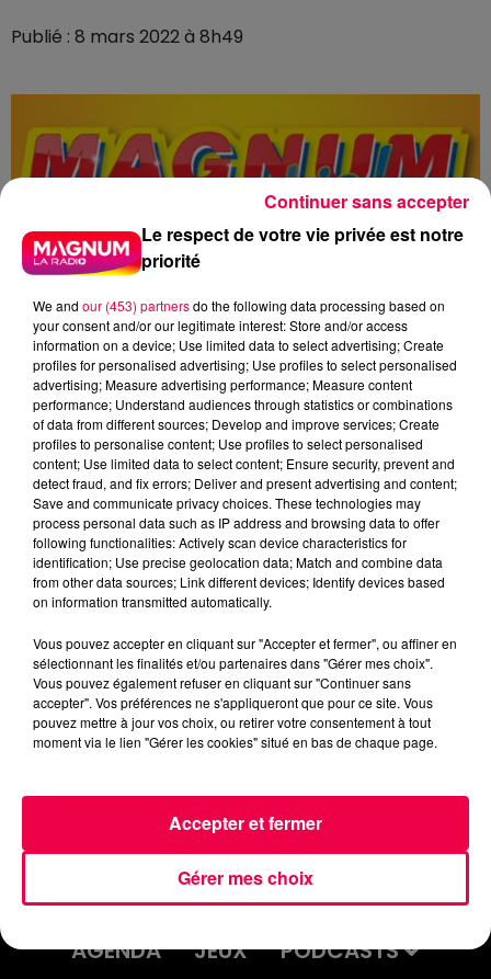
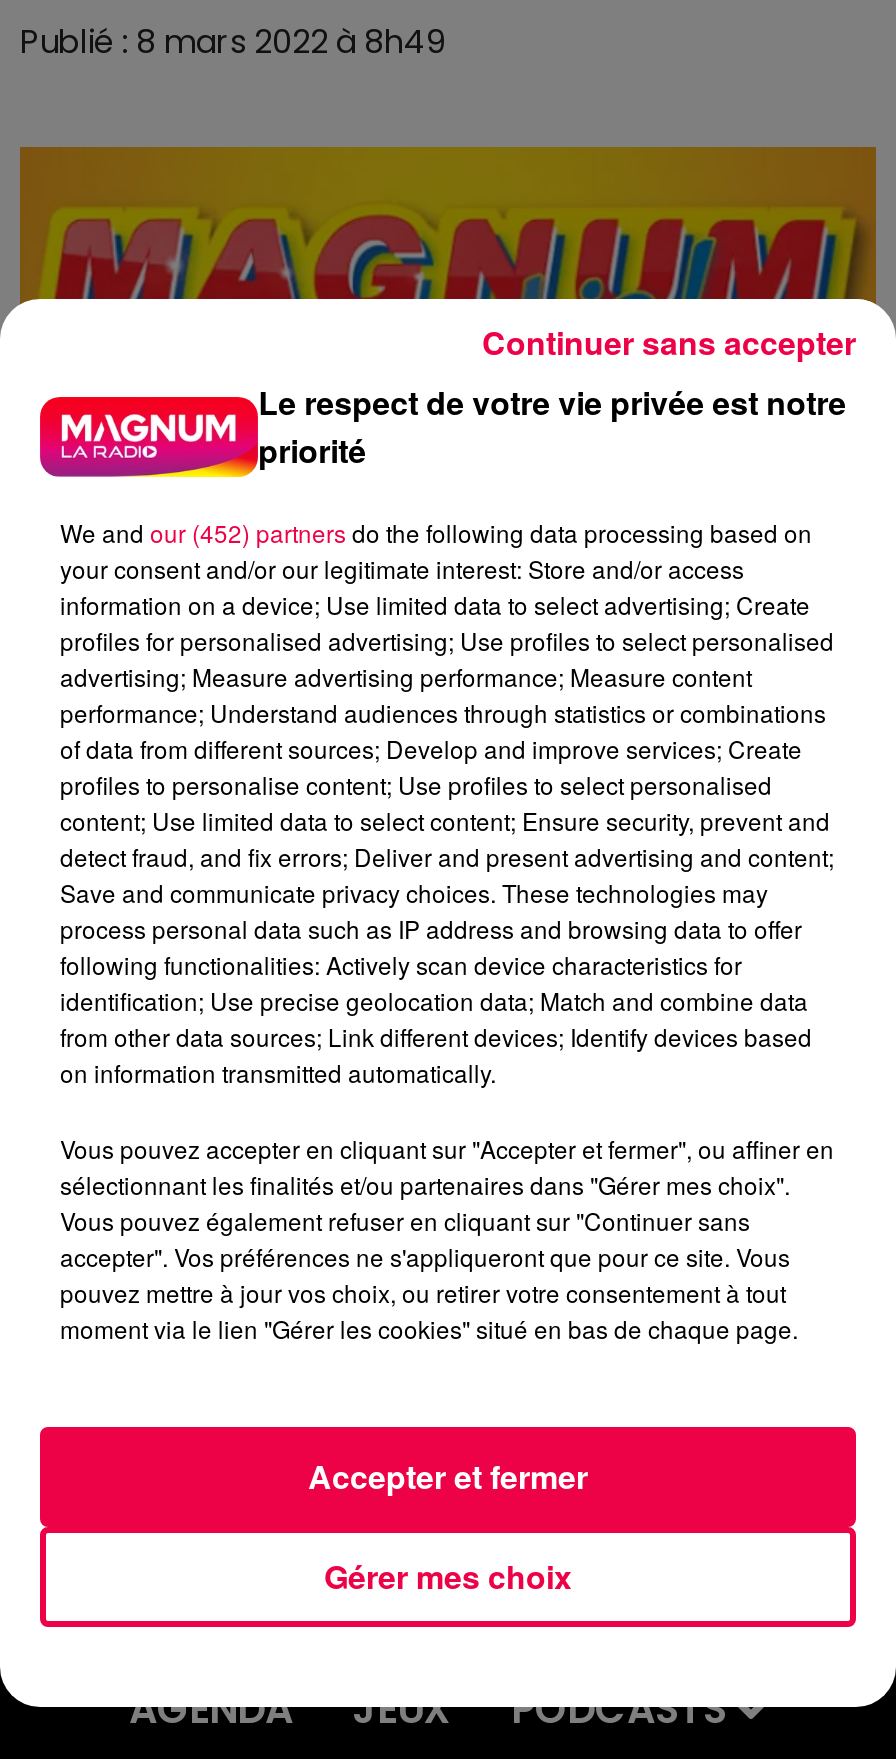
- We and our (453) partners do the following data processing based on
+ We and our (452) partners do the following data processing based on
